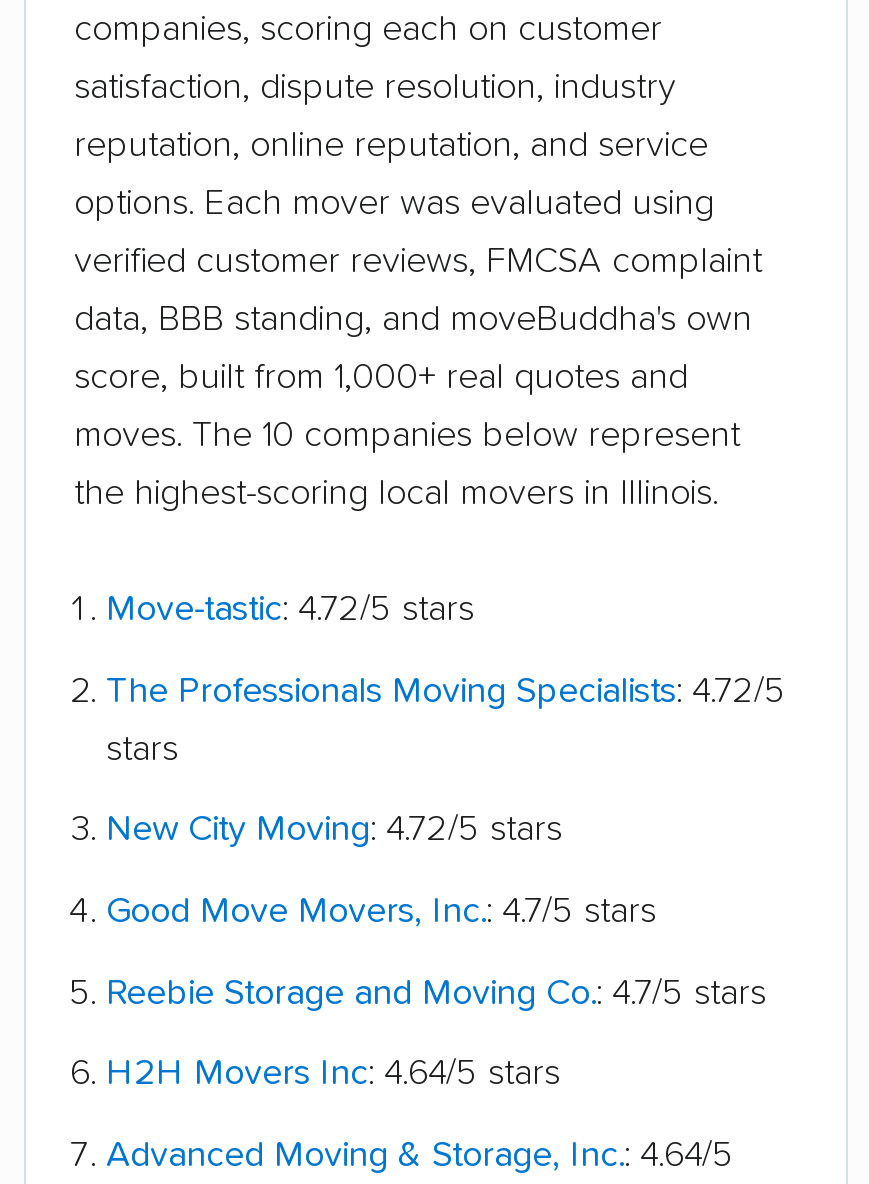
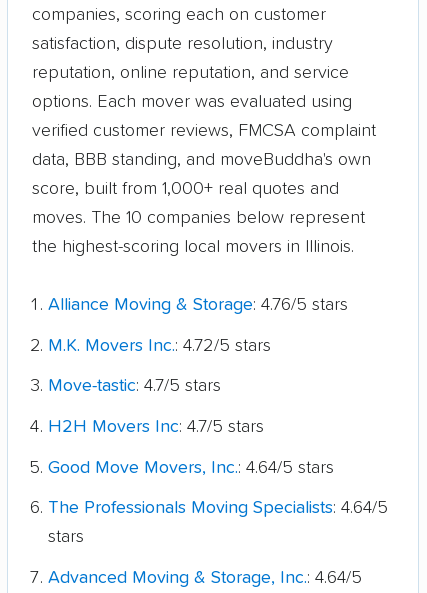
- Move-tastic: 4.72/5 stars
- The Professionals Moving Specialists: 4.72/5
+ Alliance Moving & Storage: 4.76/5 stars
+ M.K. Movers Inc.: 4.72/5 stars
+ Move-tastic: 4.7/5 stars
+ H2H Movers Inc: 4.7/5 stars
+ Good Move Movers, Inc.: 4.64/5 stars
+ The Professionals Moving Specialists: 4.64/5

moved down: stars

- New City Moving: 4.72/5 stars
- Good Move Movers, Inc.: 4.7/5 stars
- Reebie Storage and Moving Co.: 4.7/5 stars
- H2H Movers Inc: 4.64/5 stars
